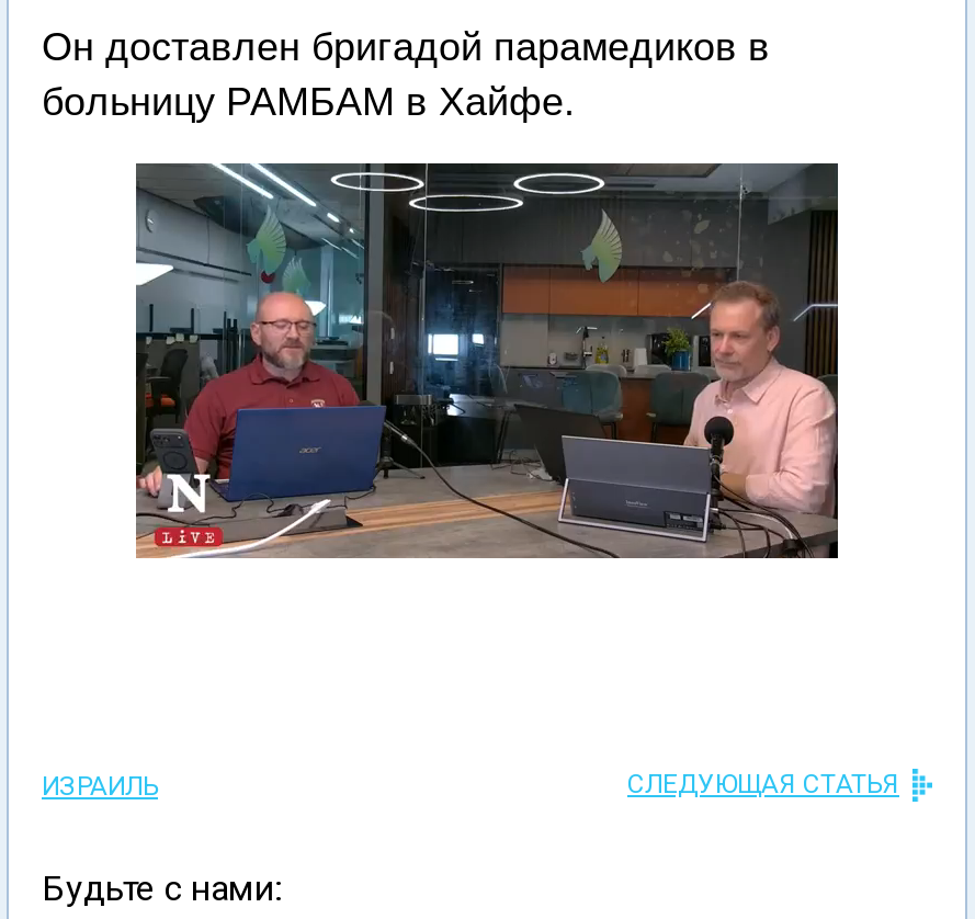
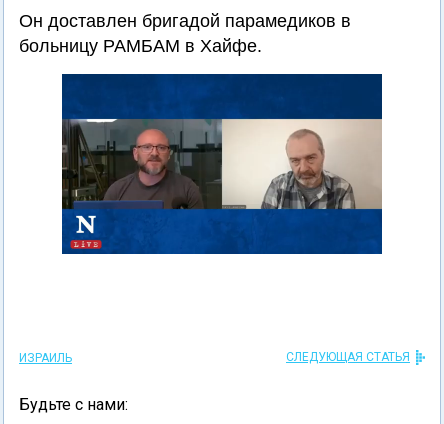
- [image]
+ [image]
